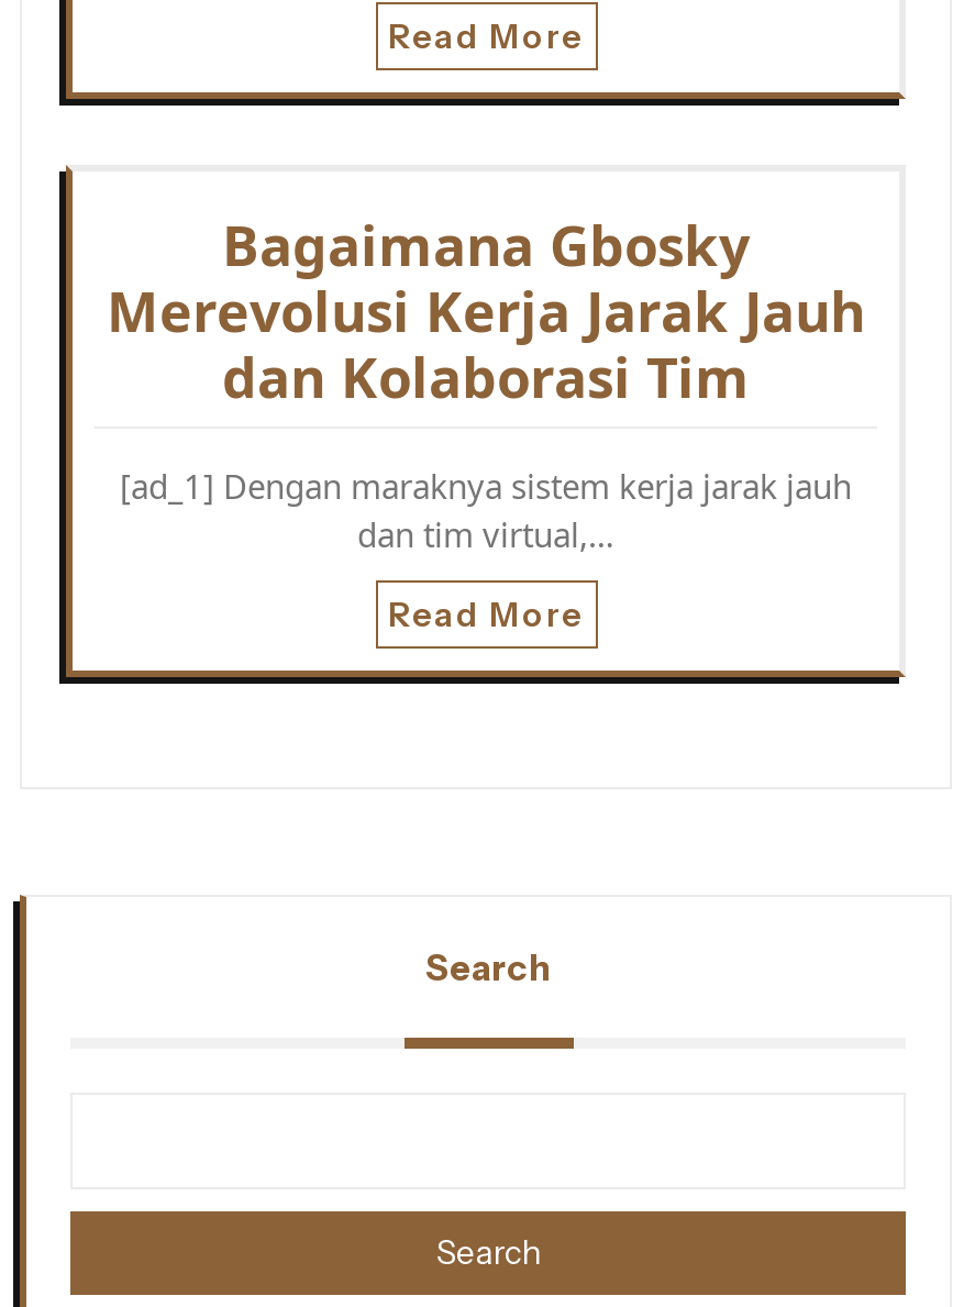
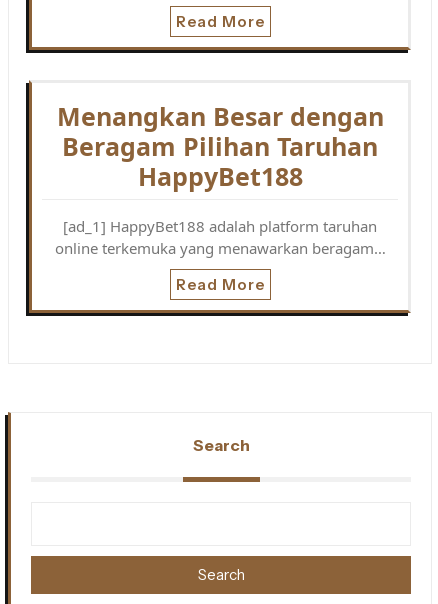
- Bagaimana Gbosky
- Merevolusi Kerja Jarak Jauh
- dan Kolaborasi Tim
+ Menangkan Besar dengan
+ Beragam Pilihan Taruhan
+ HappyBet188

- [ad_1] Dengan maraknya sistem kerja jarak jauh
- dan tim virtual,…
+ [ad_1] HappyBet188 adalah platform taruhan
+ online terkemuka yang menawarkan beragam…
